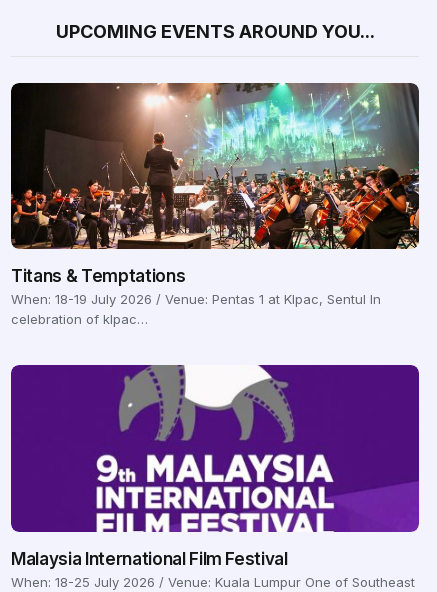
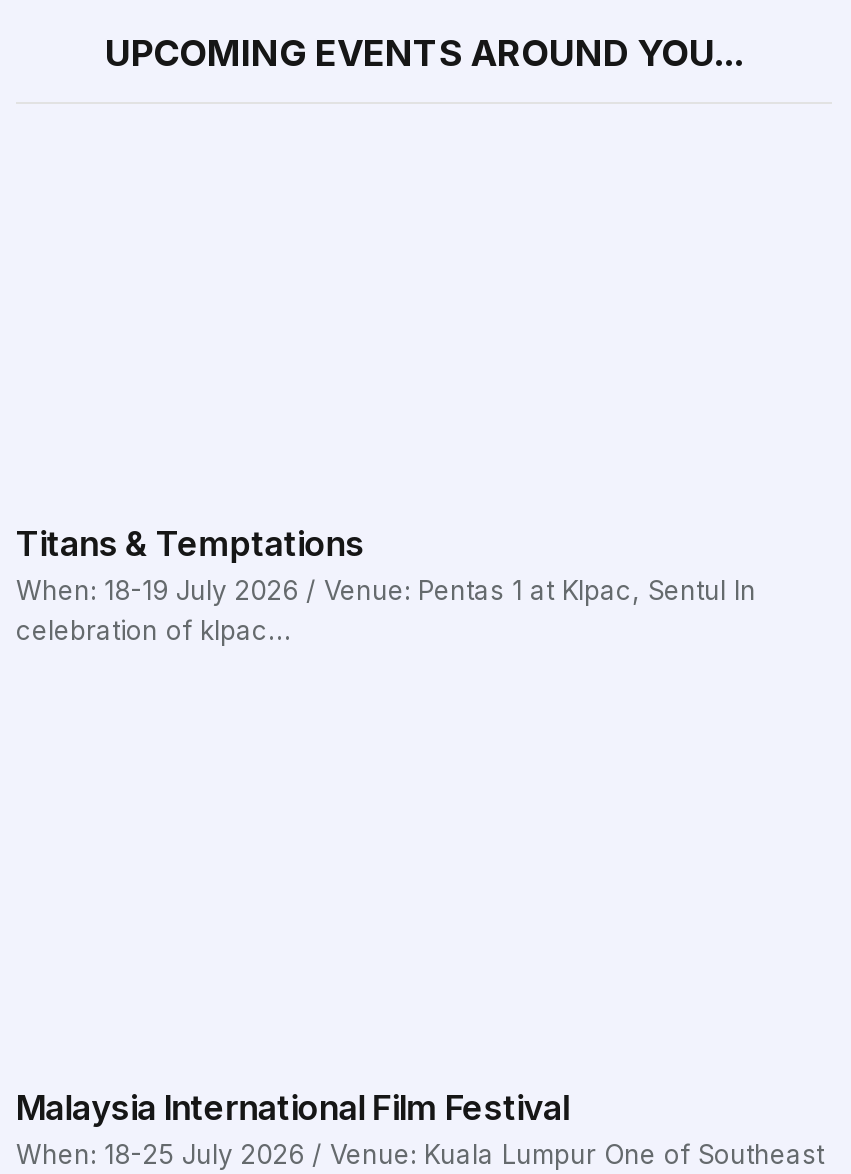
- [image]

- [image]
